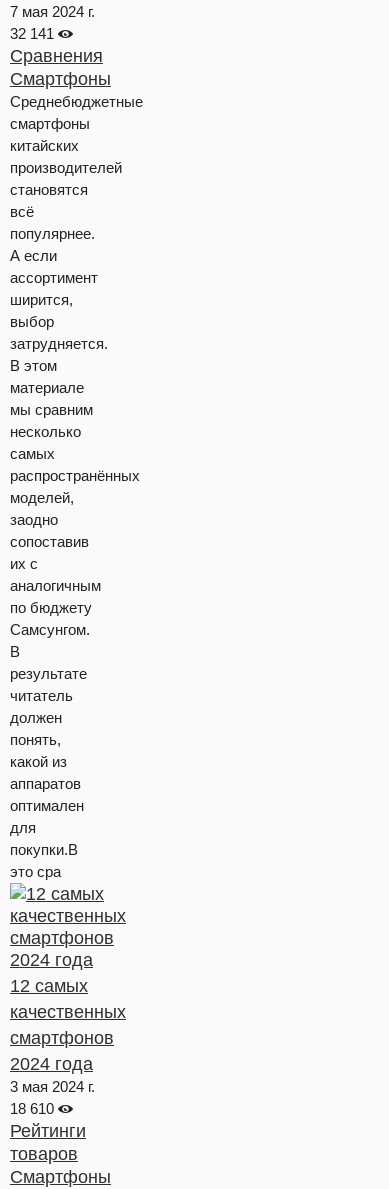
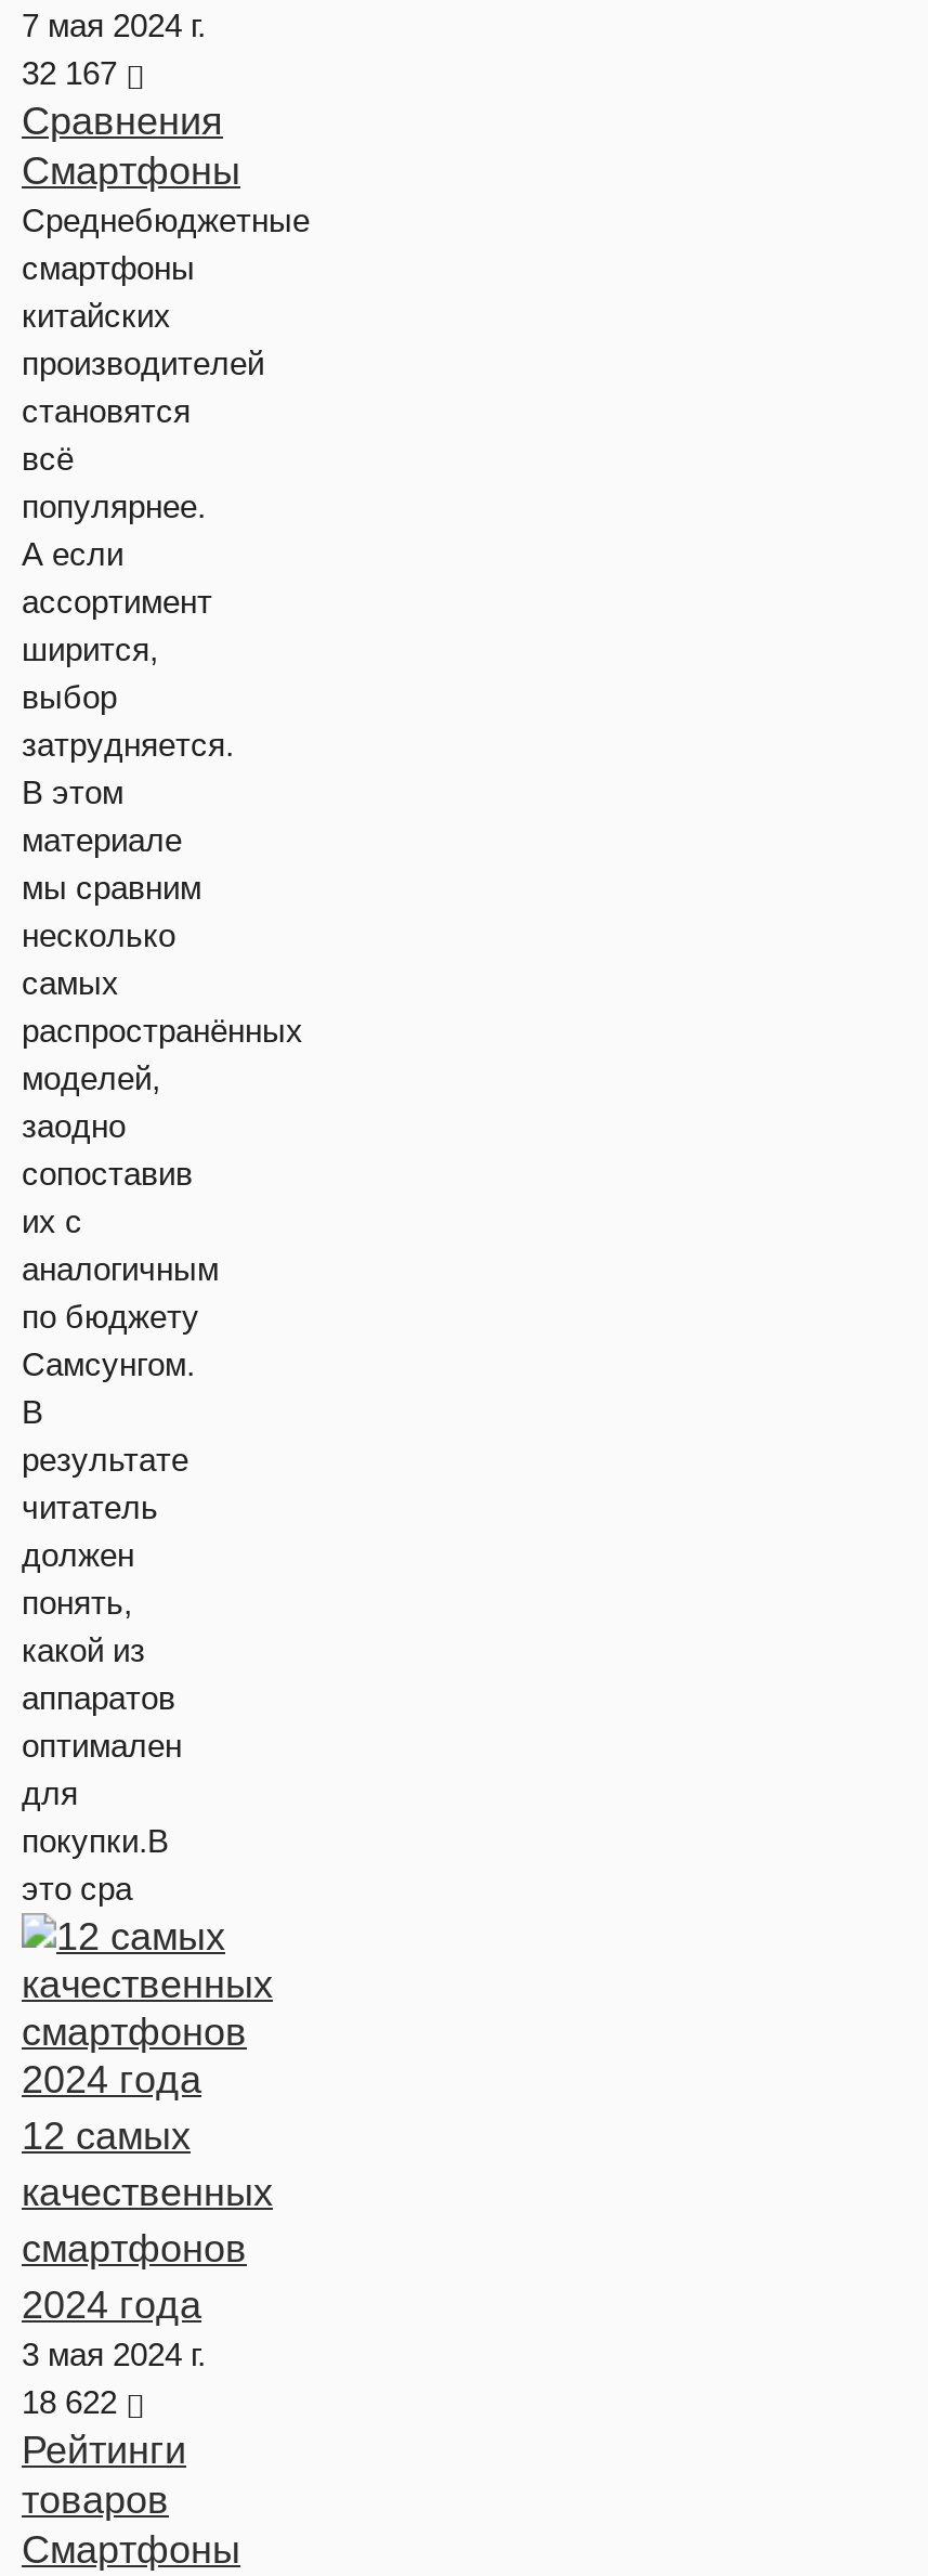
- 32 141
+ 32 167

- 18 610
+ 18 622
